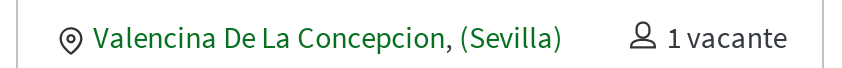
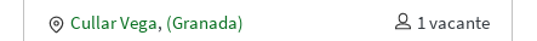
- Valencina De La Concepcion, (Sevilla)
+ Cullar Vega, (Granada)
